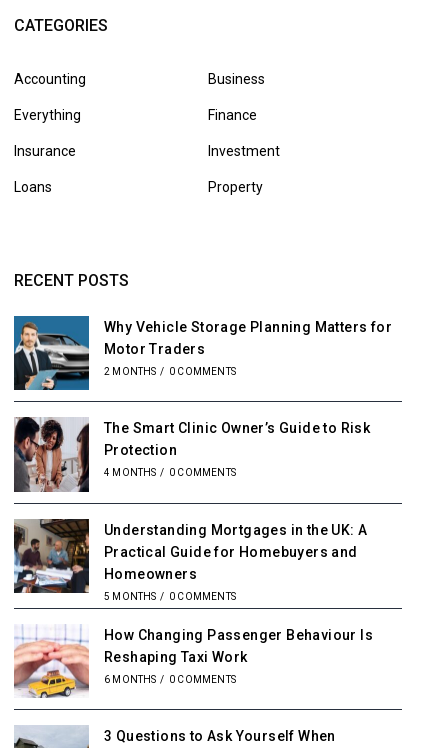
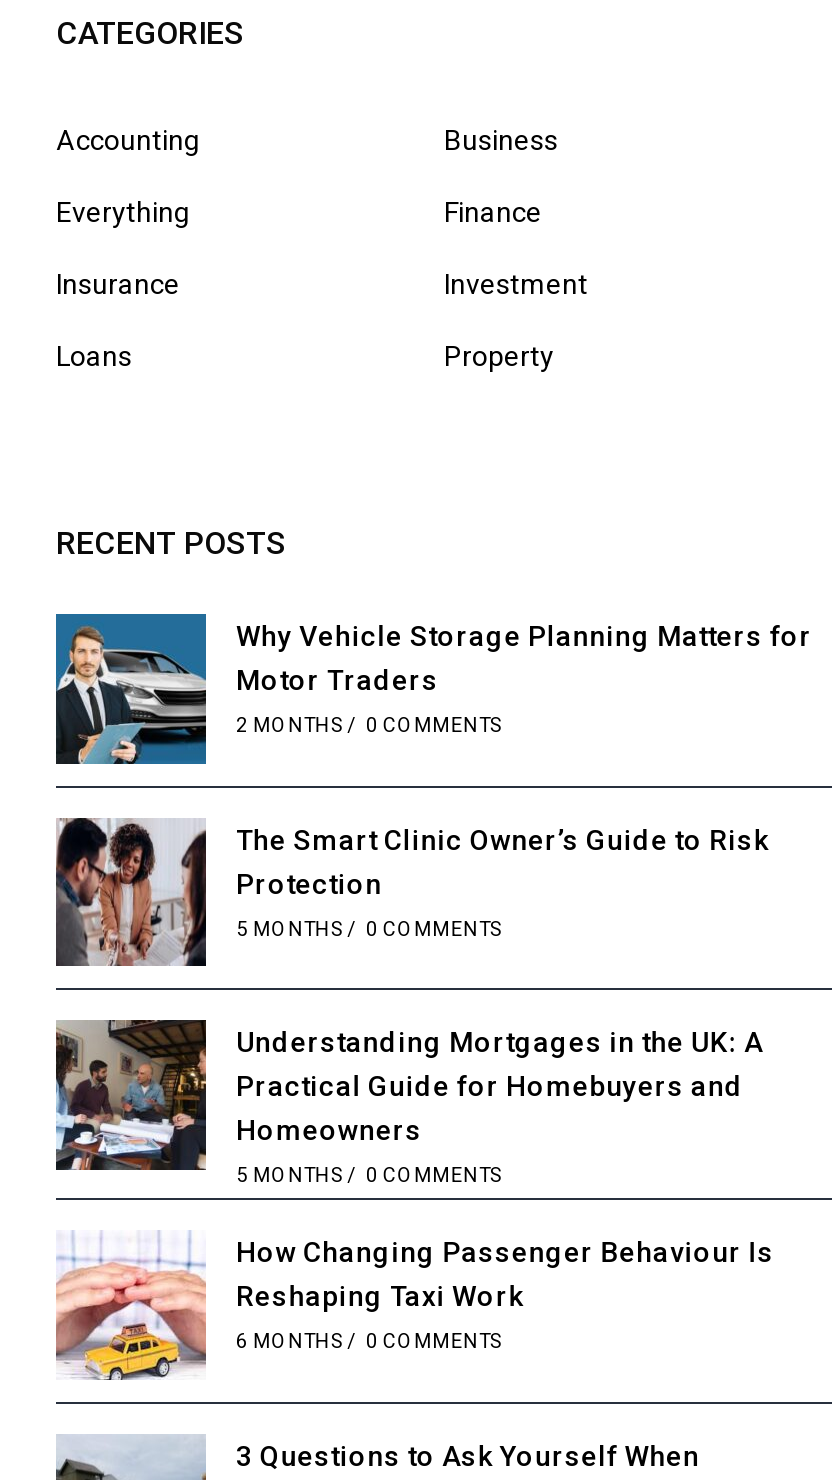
- 4 MONTHS / 0 COMMENTS
+ 5 MONTHS / 0 COMMENTS
